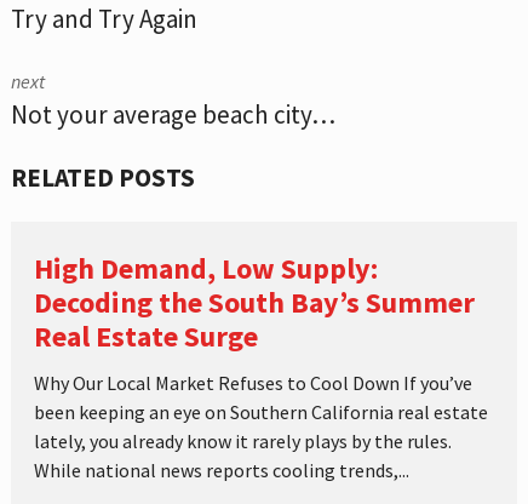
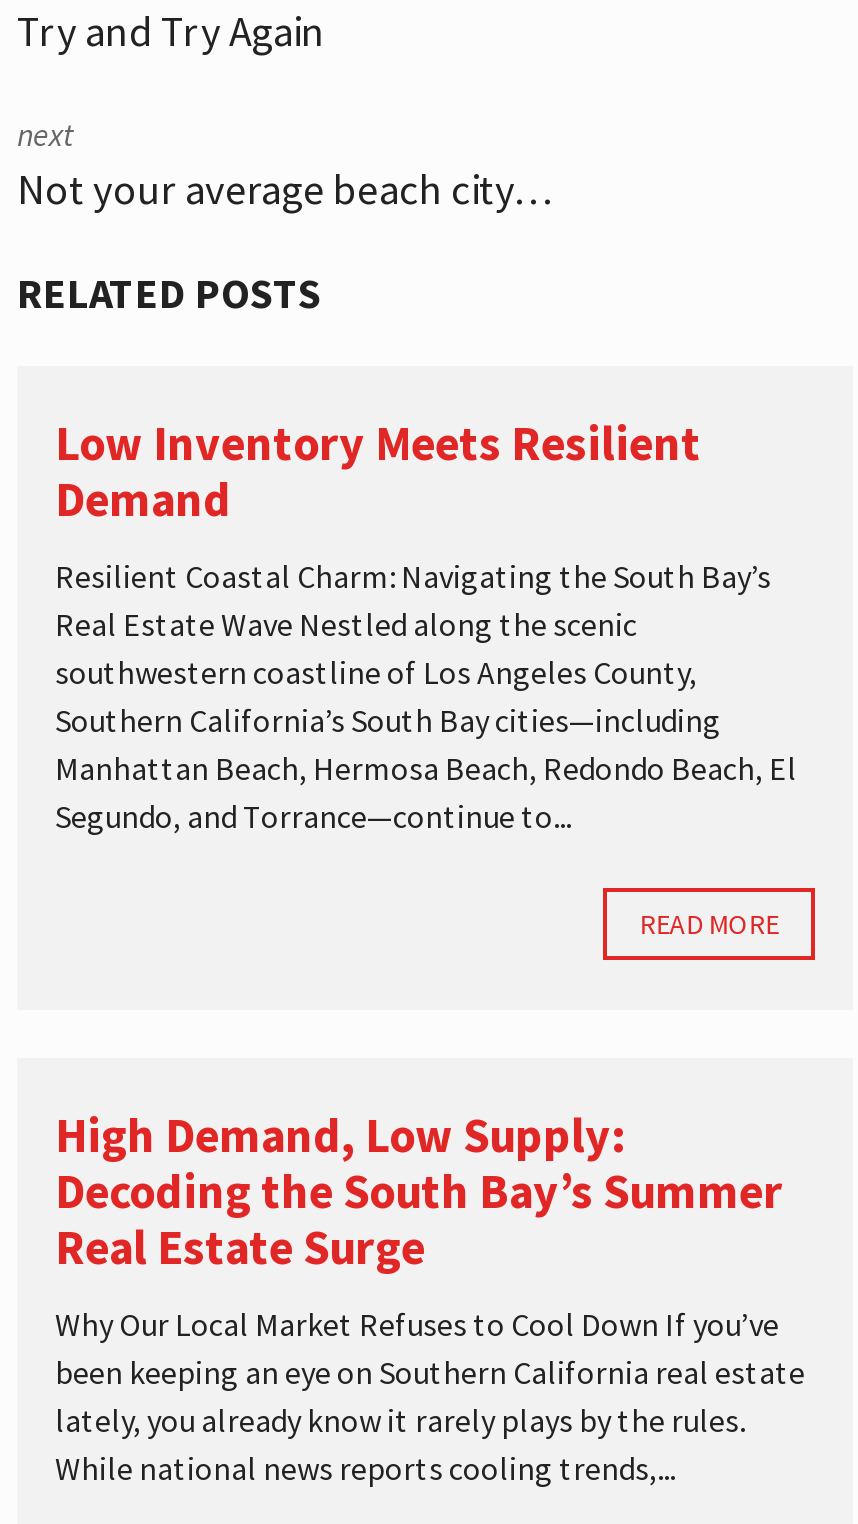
+ Low Inventory Meets Resilient
+ Demand
+ Resilient Coastal Charm: Navigating the South Bay’s
+ Real Estate Wave Nestled along the scenic
+ southwestern coastline of Los Angeles County,
+ Southern California’s South Bay cities—including
+ Manhattan Beach, Hermosa Beach, Redondo Beach, El
+ Segundo, and Torrance—continue to...
+ READ MORE
